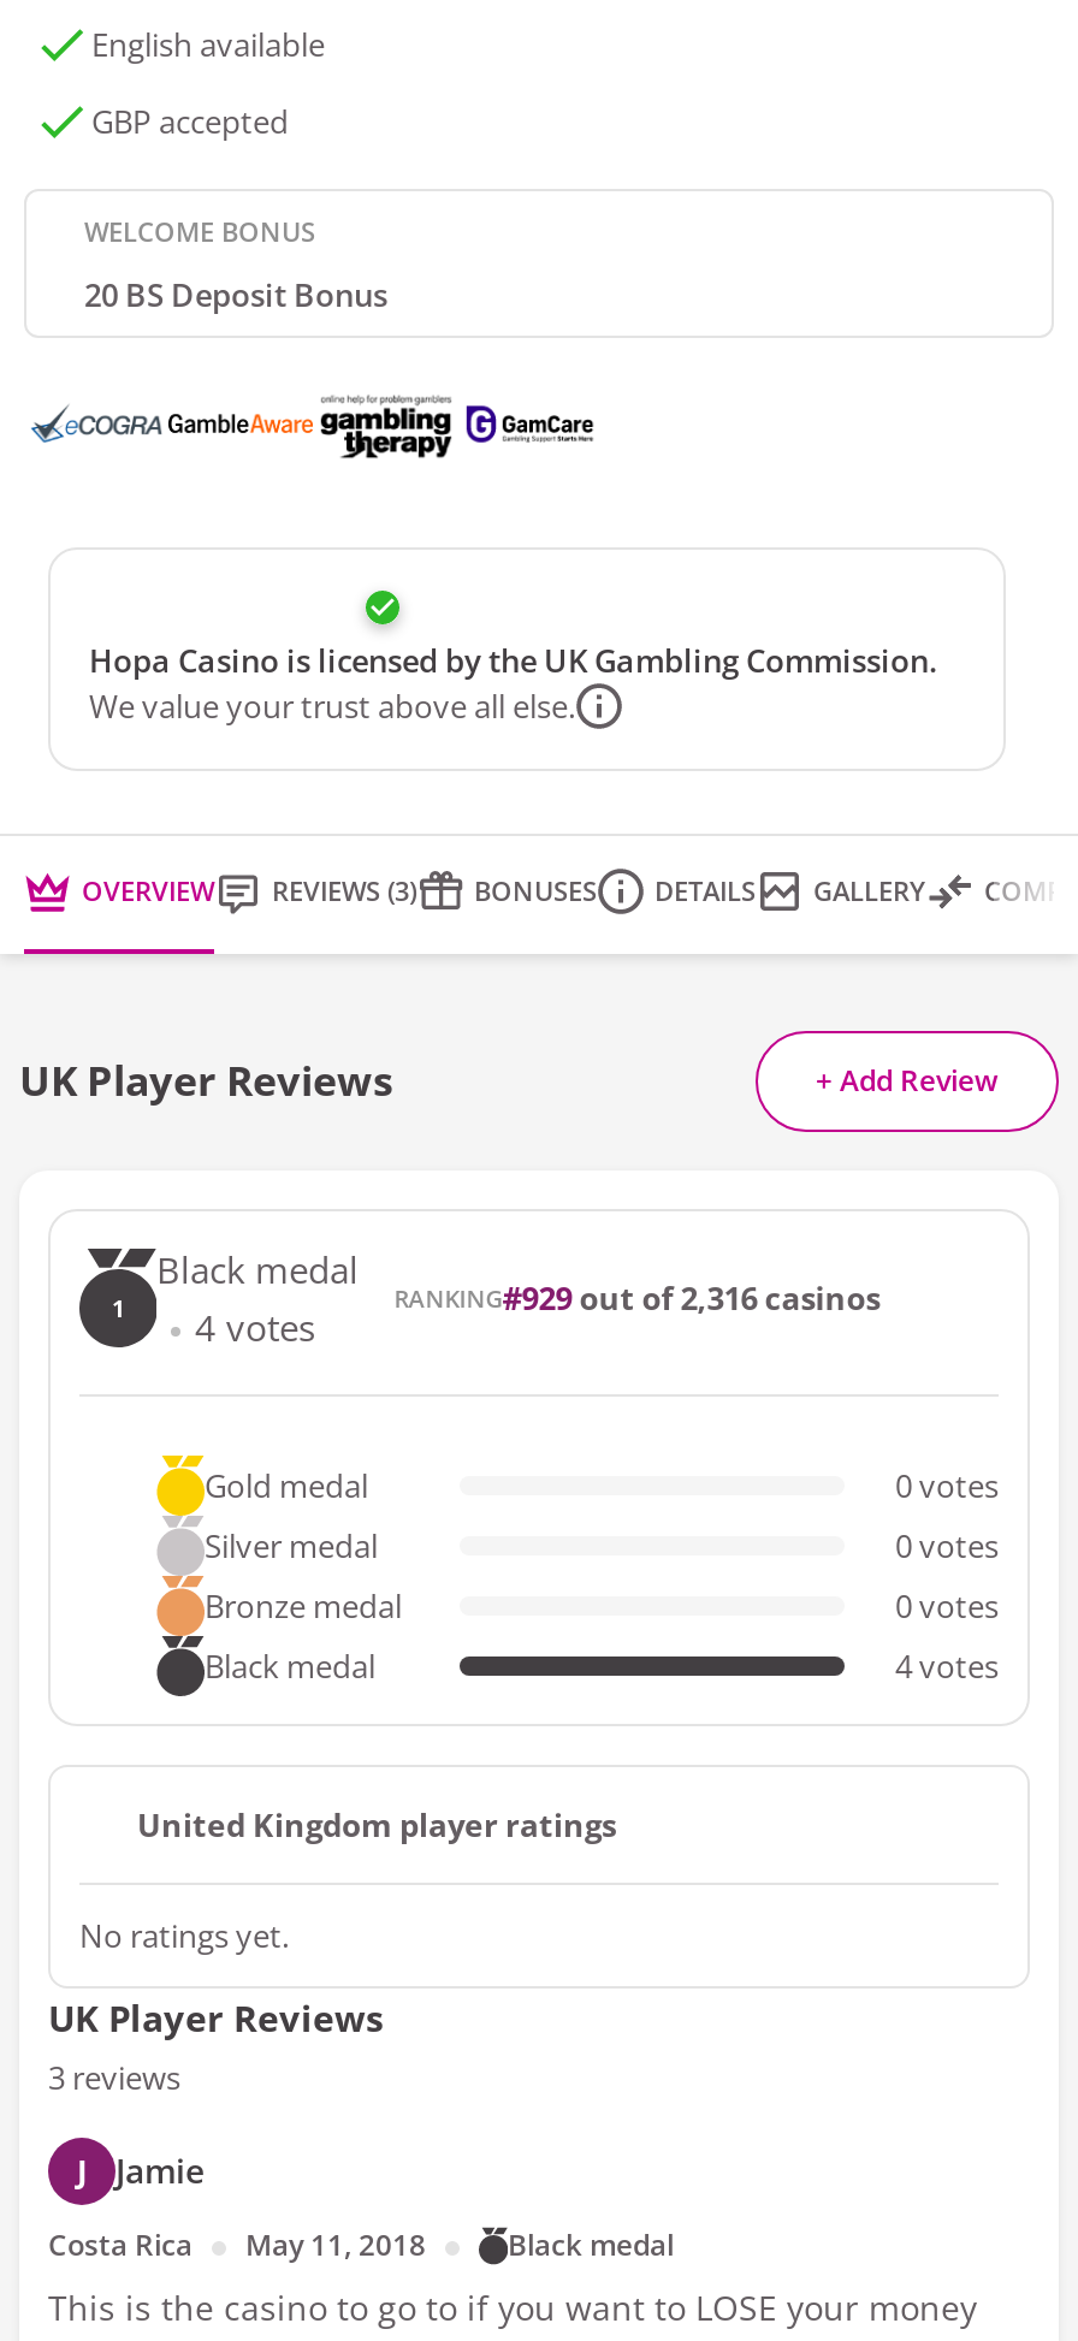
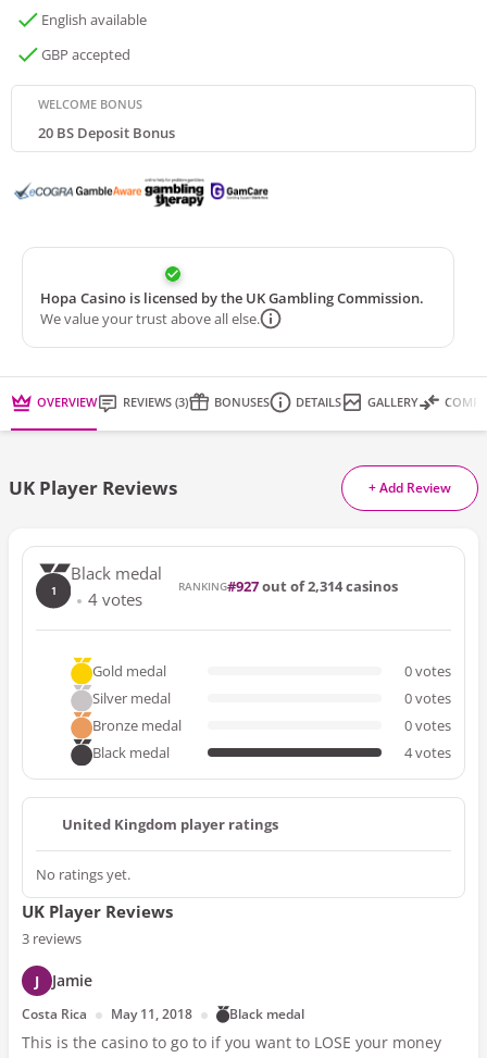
- RANKING 929 out of 2,316 casinos
+ RANKING 927 out of 2,314 casinos
